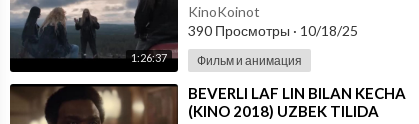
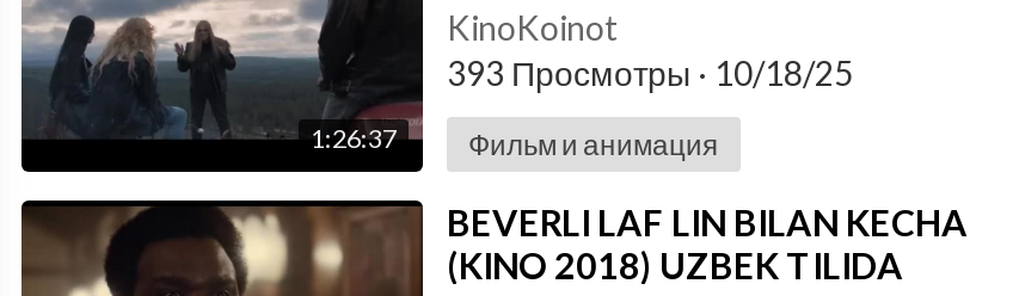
- 390 Просмотры · 10/18/25
+ 393 Просмотры · 10/18/25
